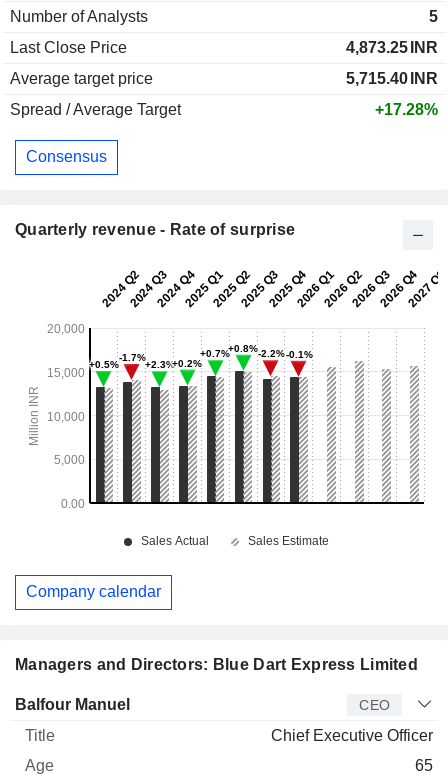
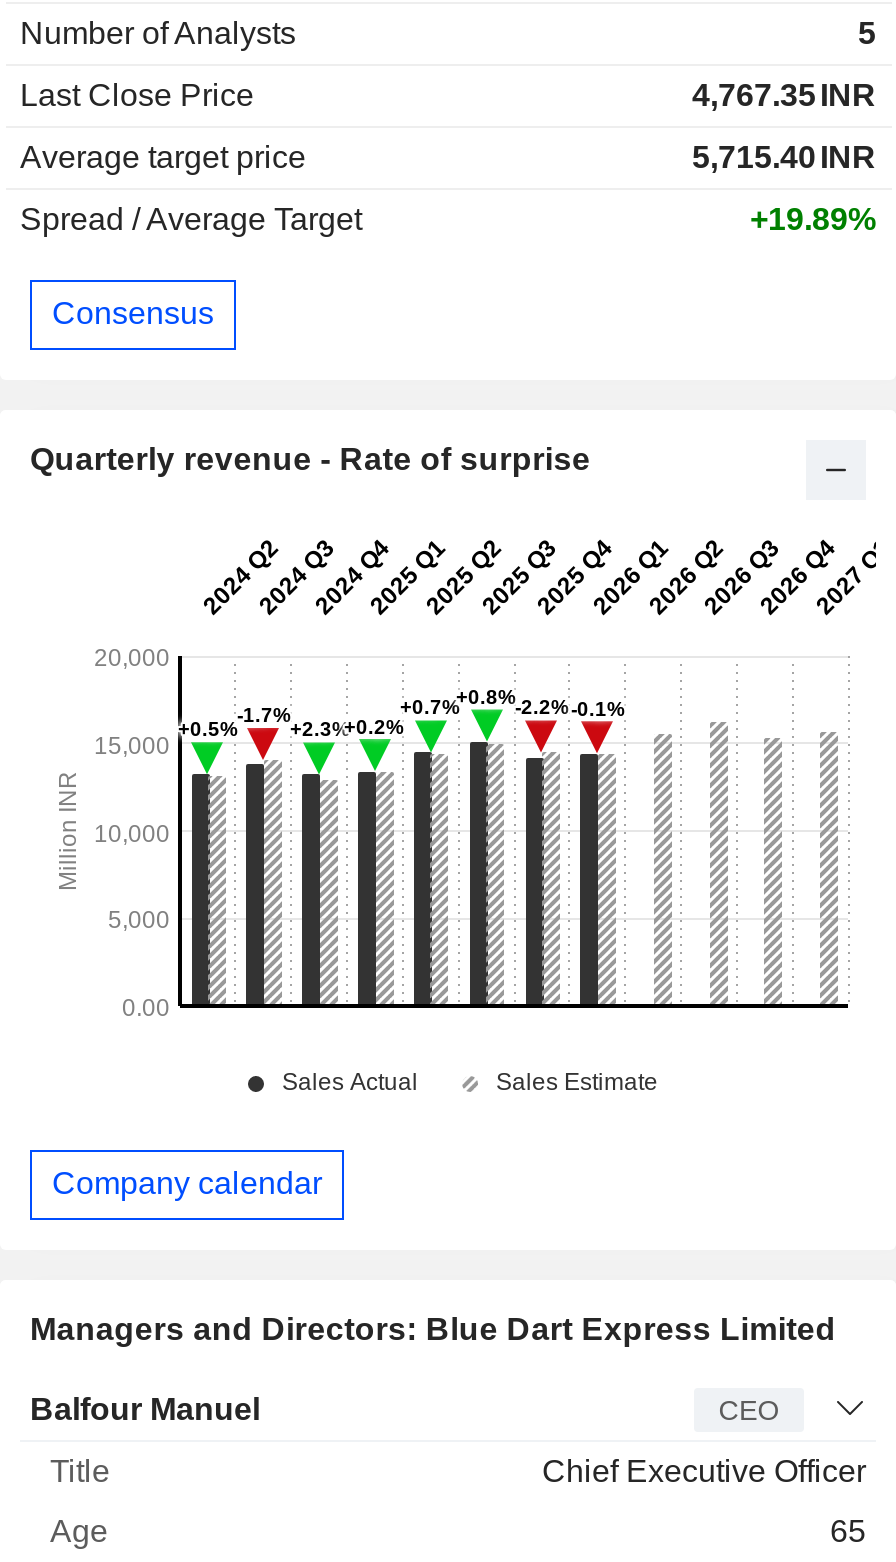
- 4,873.25 INR
+ 4,767.35 INR

- +17.28%
+ +19.89%
